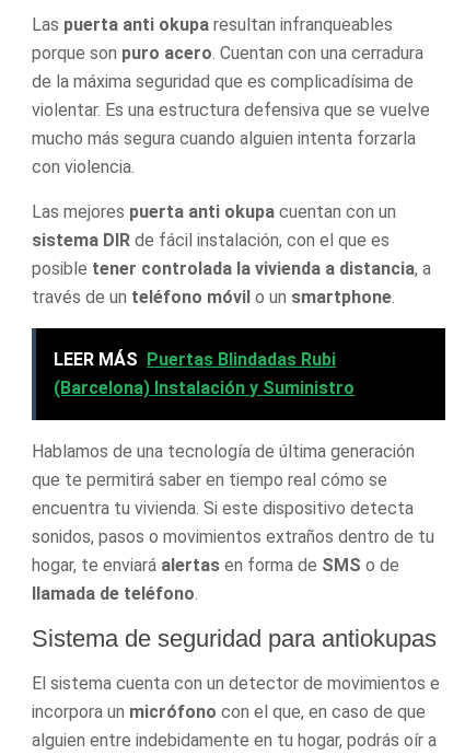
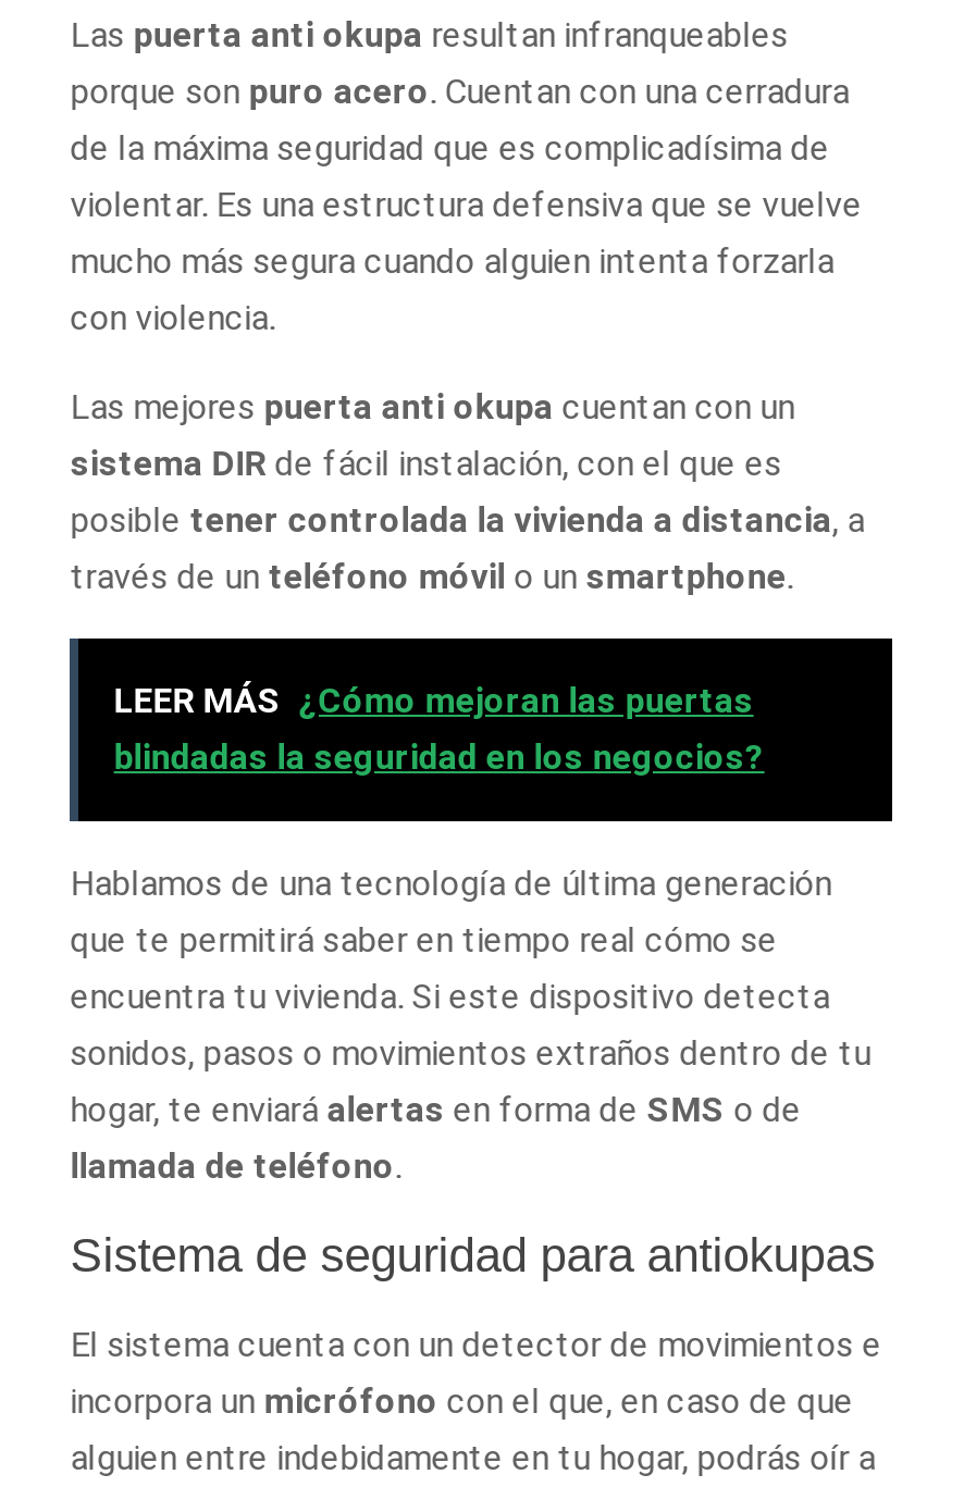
- LEER MÁS Puertas Blindadas Rubi
- (Barcelona) Instalación y Suministro
+ LEER MÁS ¿Cómo mejoran las puertas
+ blindadas la seguridad en los negocios?
